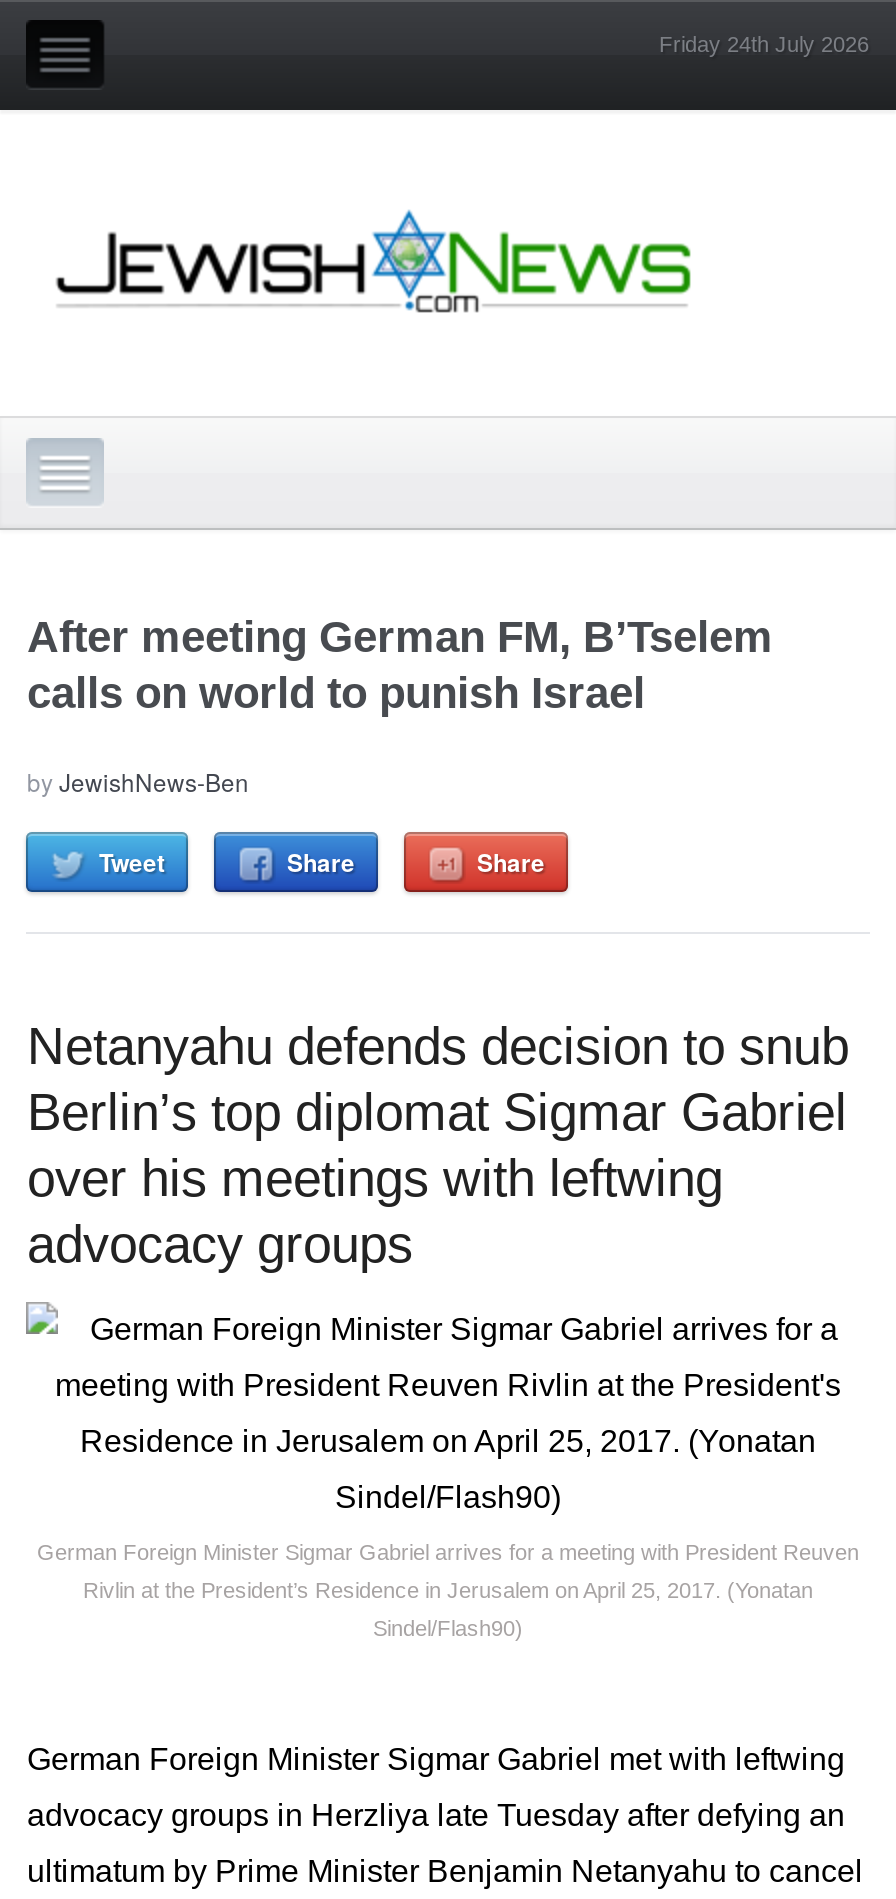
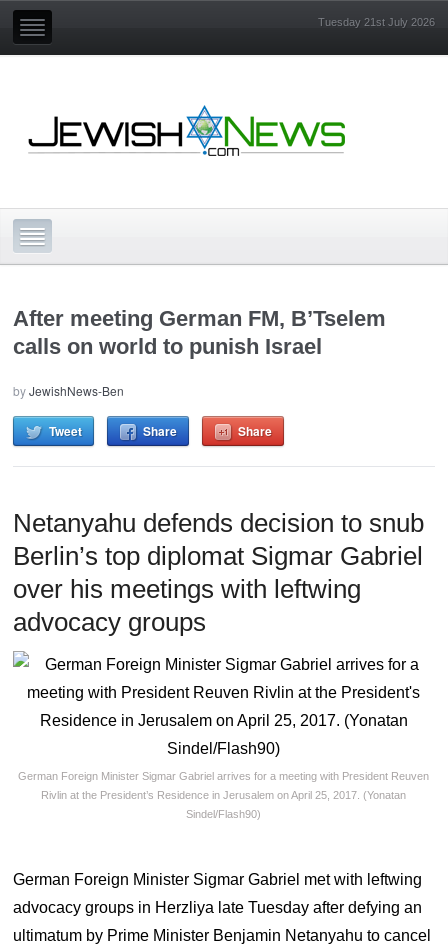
- Friday 24th July 2026
+ Tuesday 21st July 2026
